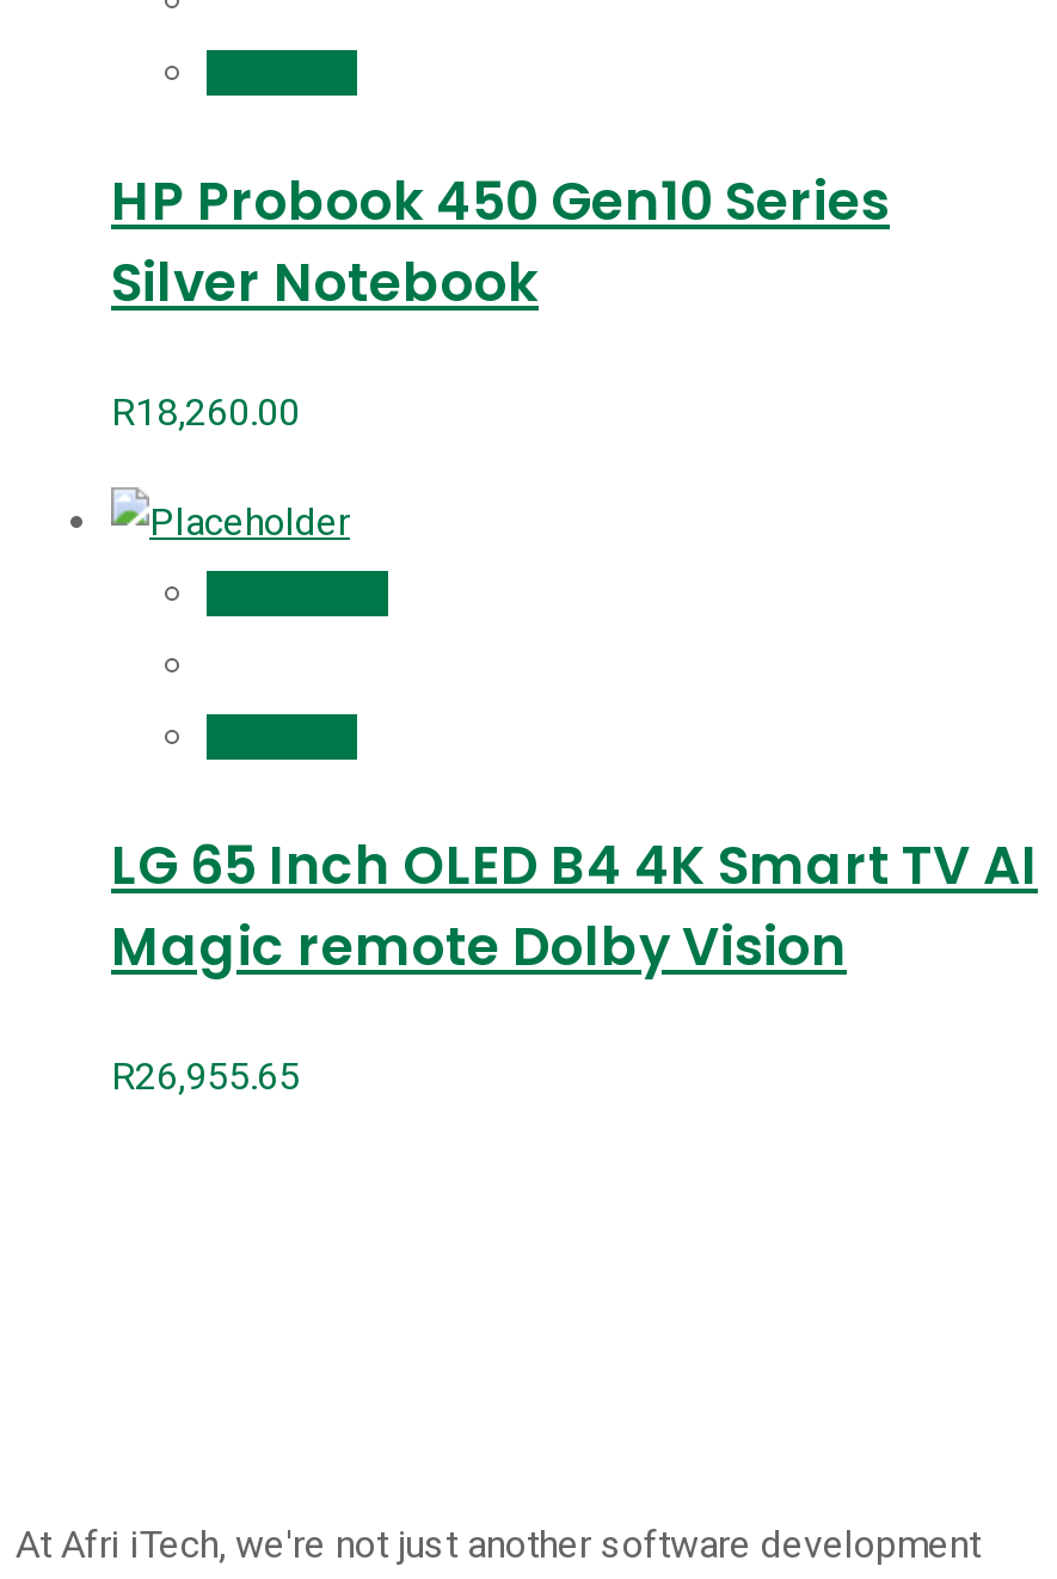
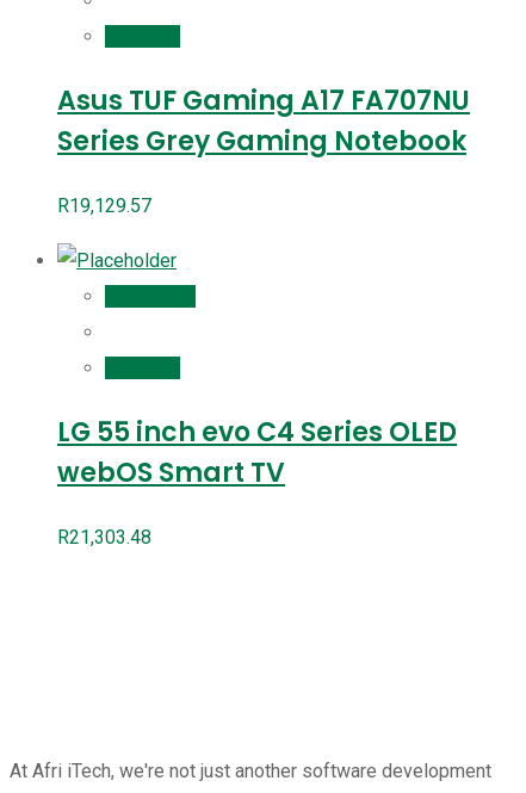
- HP Probook 450 Gen10 Series
- Silver Notebook
+ Asus TUF Gaming A17 FA707NU
+ Series Grey Gaming Notebook

- R18,260.00
+ R19,129.57

- LG 65 Inch OLED B4 4K Smart TV AI
- Magic remote Dolby Vision
+ LG 55 inch evo C4 Series OLED
+ webOS Smart TV

- R26,955.65
+ R21,303.48
